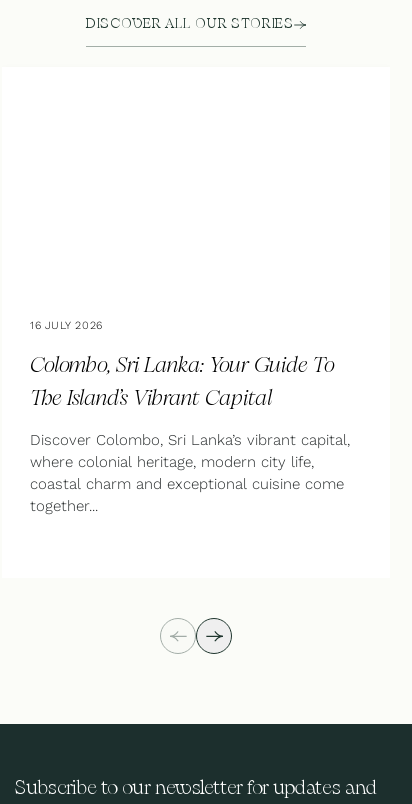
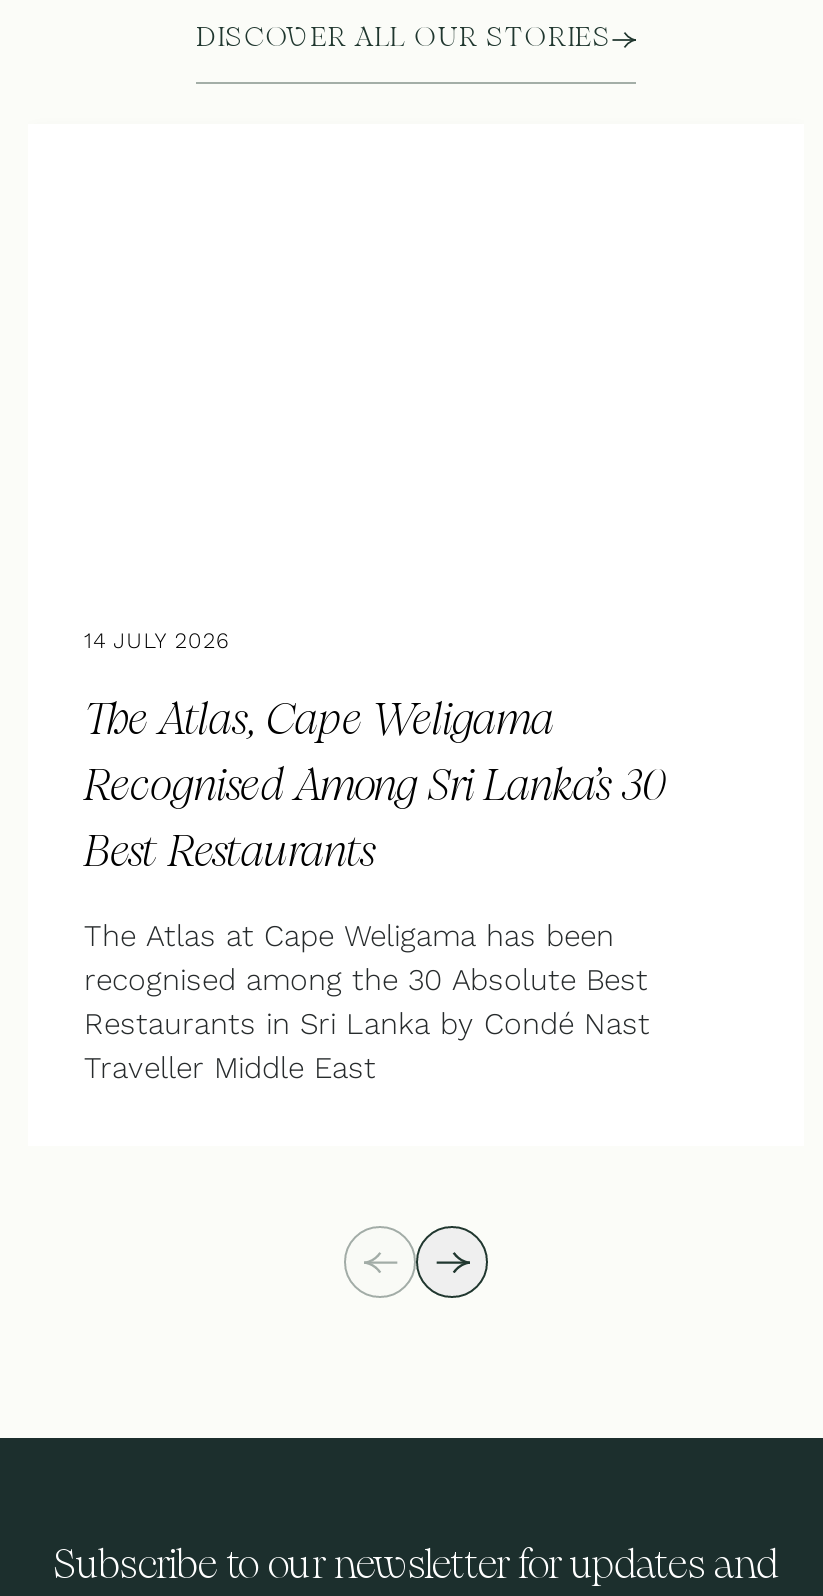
- 16 JULY 2026
- Colombo, Sri Lanka: Your Guide To
- The Island’s Vibrant Capital
- Discover Colombo, Sri Lanka’s vibrant capital,
- where colonial heritage, modern city life,
- coastal charm and exceptional cuisine come
- together...
+ 14 JULY 2026
+ The Atlas, Cape Weligama
+ Recognised Among Sri Lanka’s 30
+ Best Restaurants
+ The Atlas at Cape Weligama has been
+ recognised among the 30 Absolute Best
+ Restaurants in Sri Lanka by Condé Nast
+ Traveller Middle East
